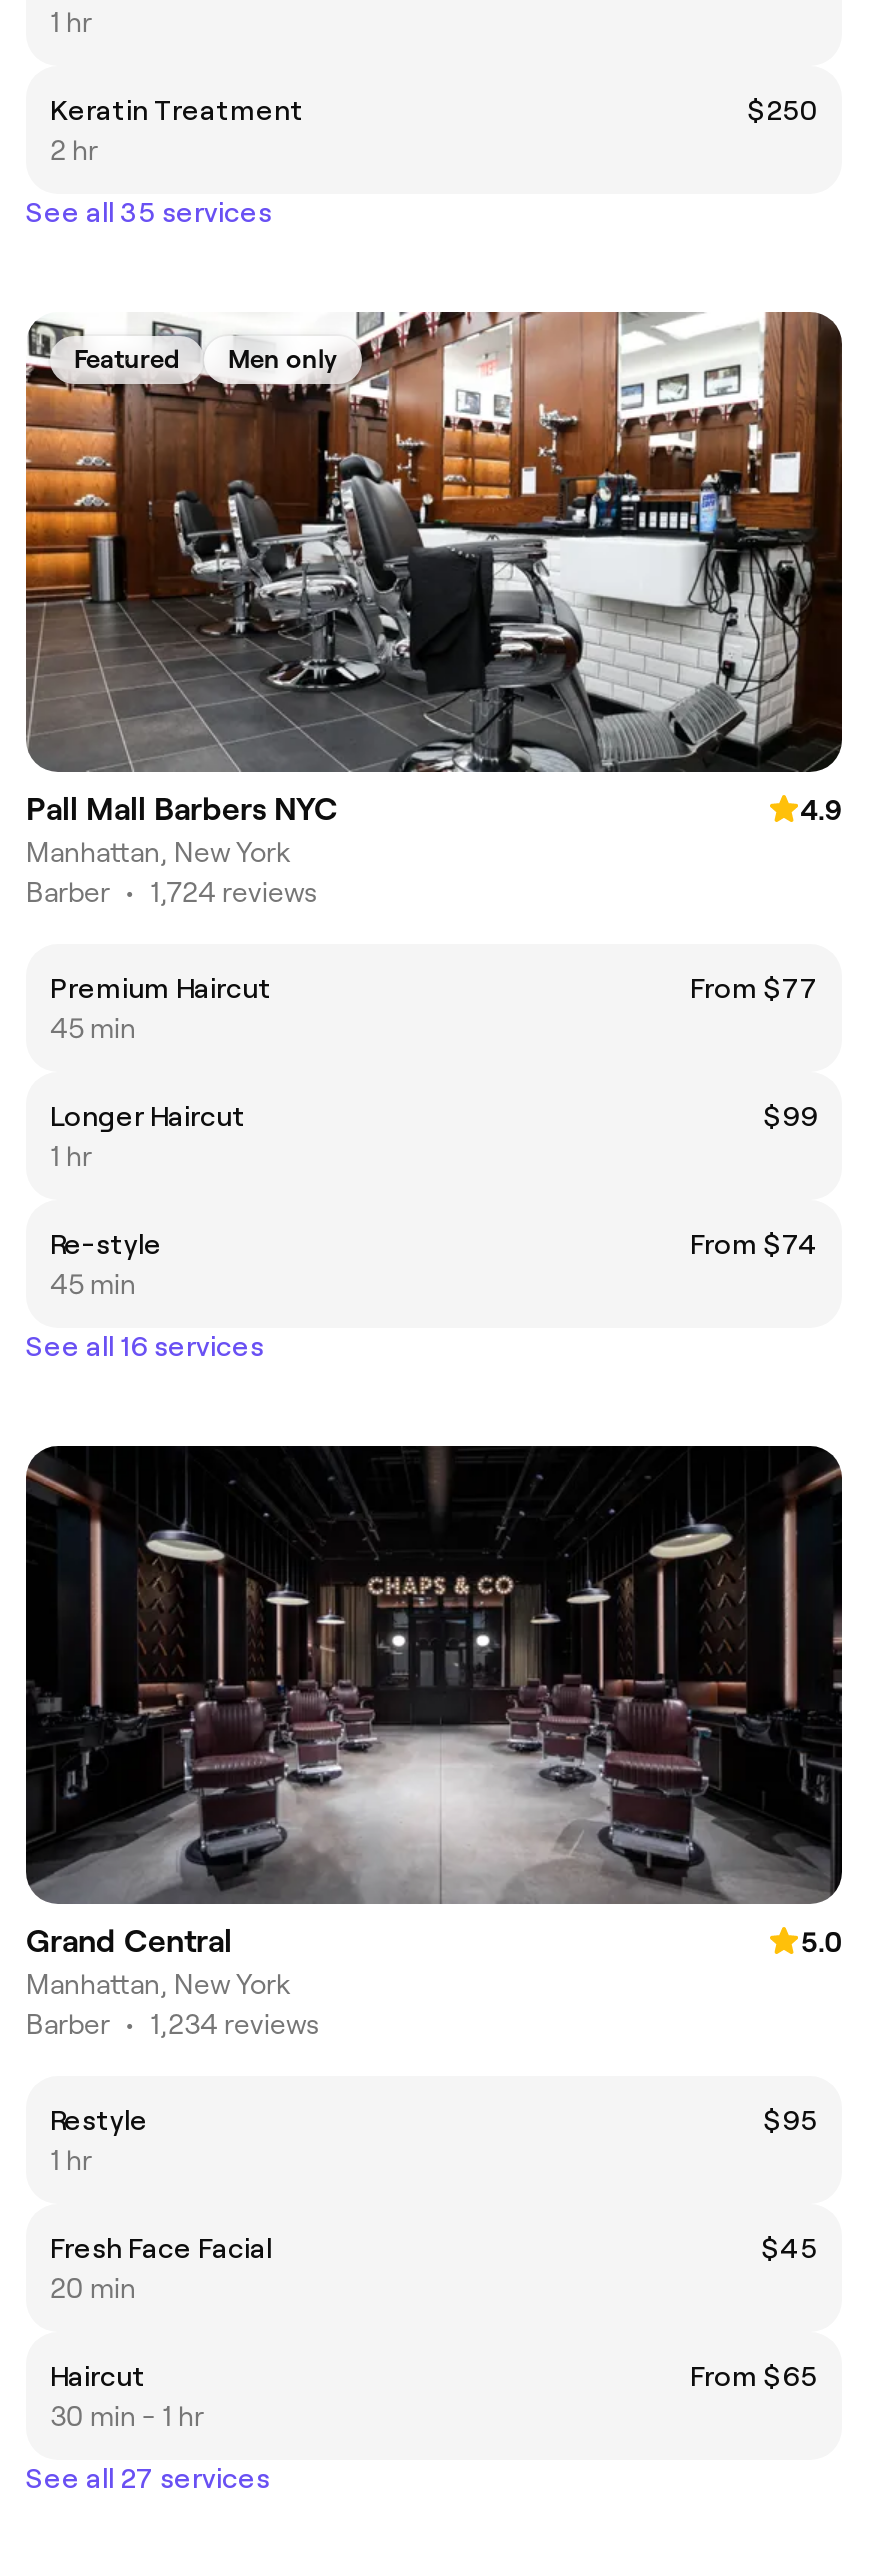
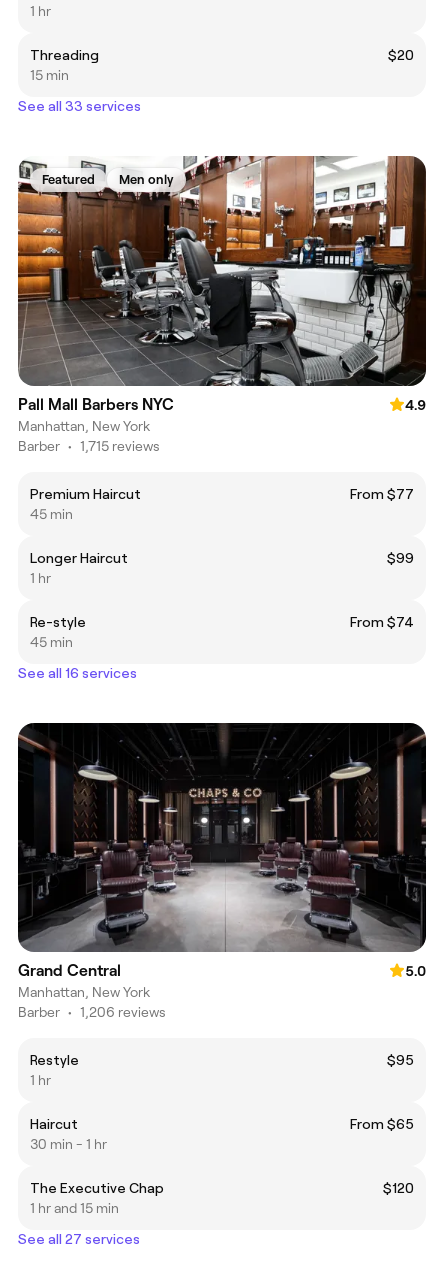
- Keratin Treatment
- $250
- 2 hr
+ Threading
+ $20
+ 15 min

- See all 35 services
+ See all 33 services

- Barber • 1,724 reviews
+ Barber • 1,715 reviews

- Barber • 1,234 reviews
+ Barber • 1,206 reviews

- Fresh Face Facial
- $45
- 20 min

moved up: Haircut | From $65 | 30 min - 1 hr

+ The Executive Chap
+ $120
+ 1 hr and 15 min
